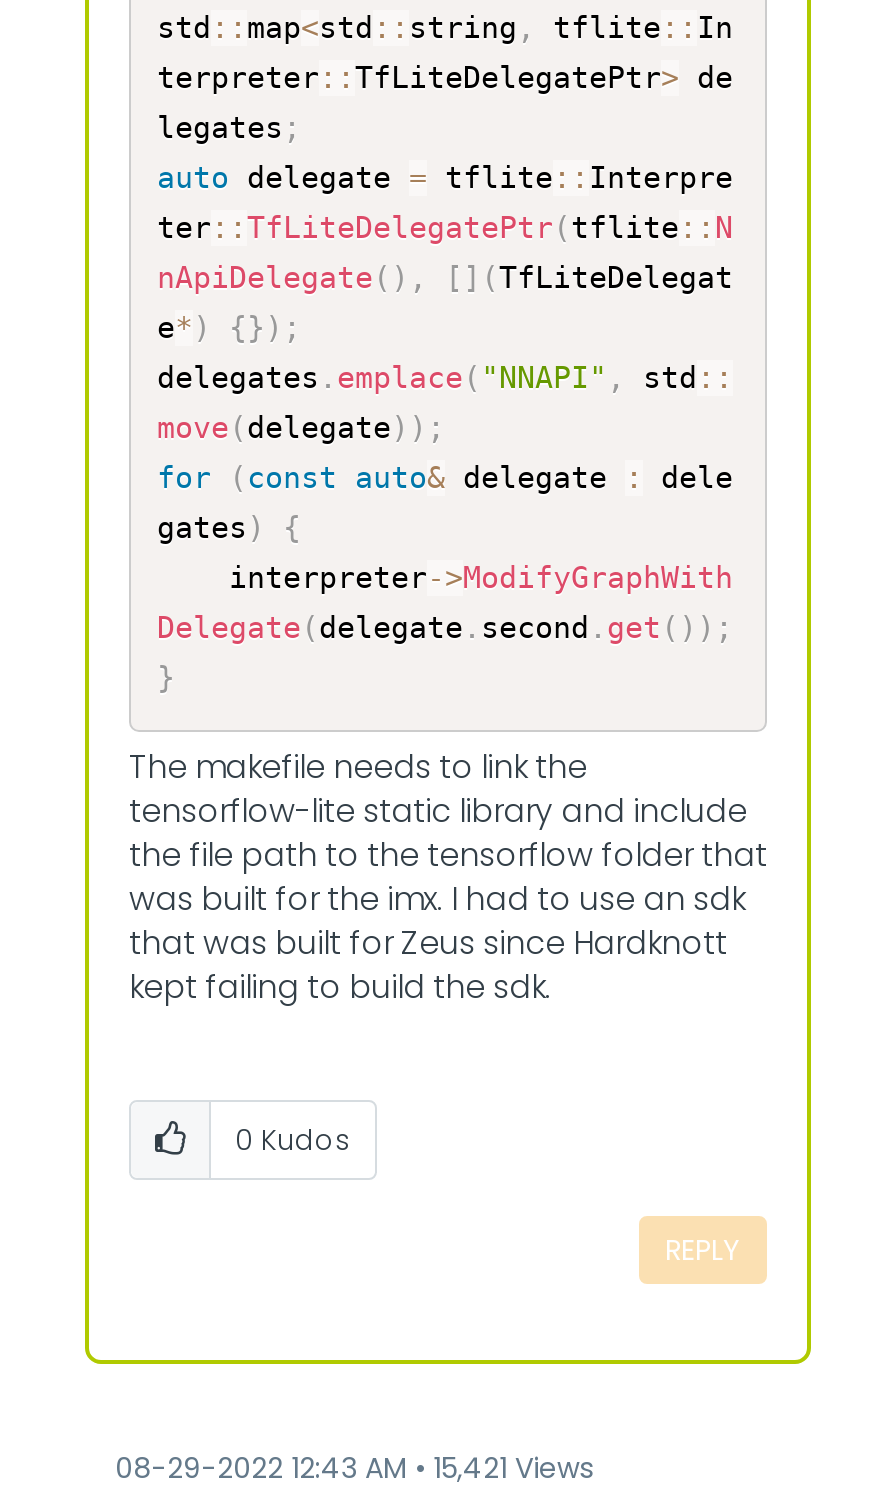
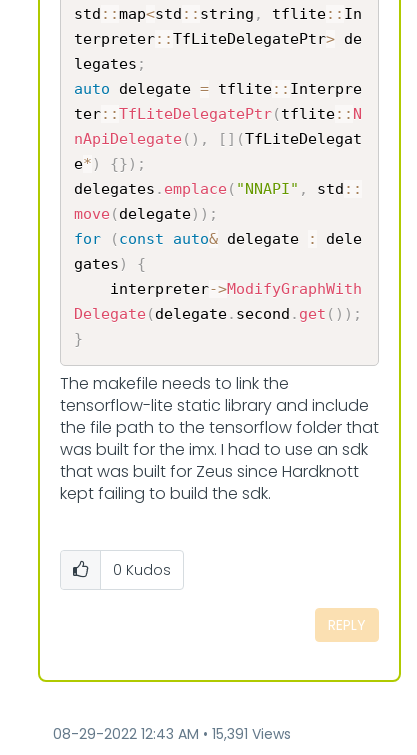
- 08-29-2022 12:43 AM 15,421 Views
+ 08-29-2022 12:43 AM 15,391 Views
